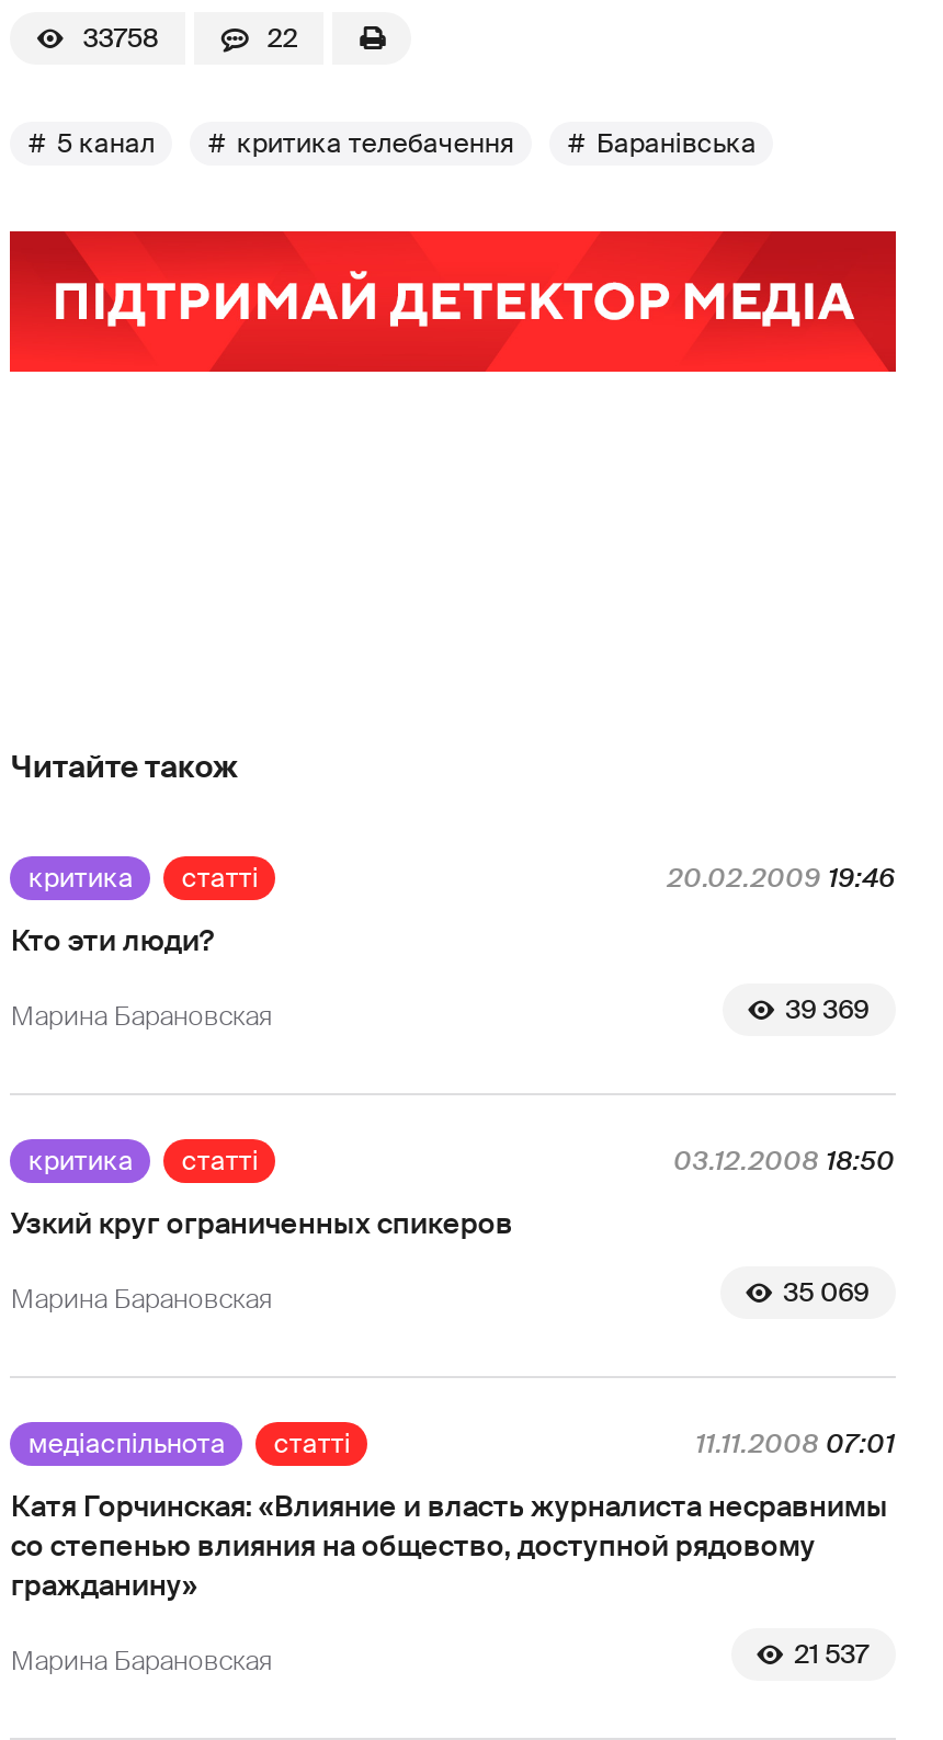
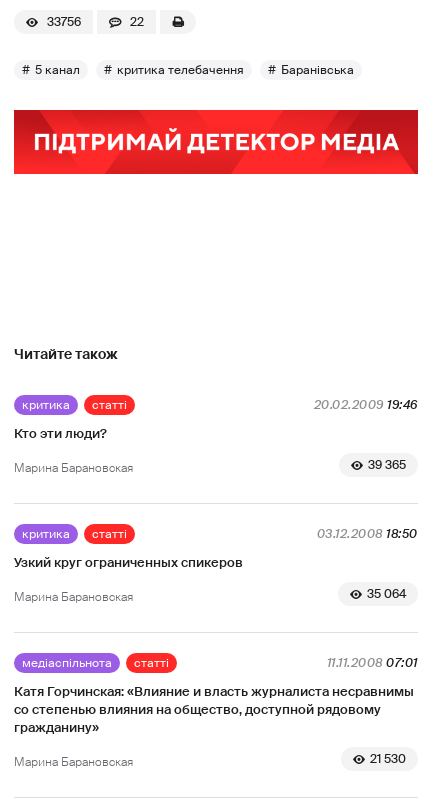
- 33758
+ 33756

- 39 369
+ 39 365

- 35 069
+ 35 064

- 21 537
+ 21 530
